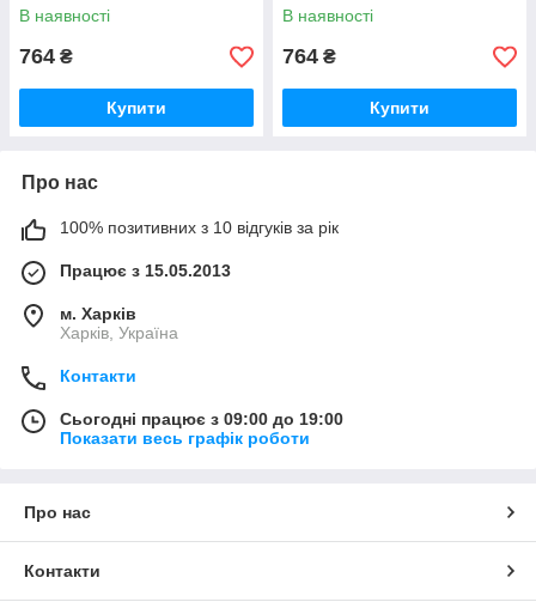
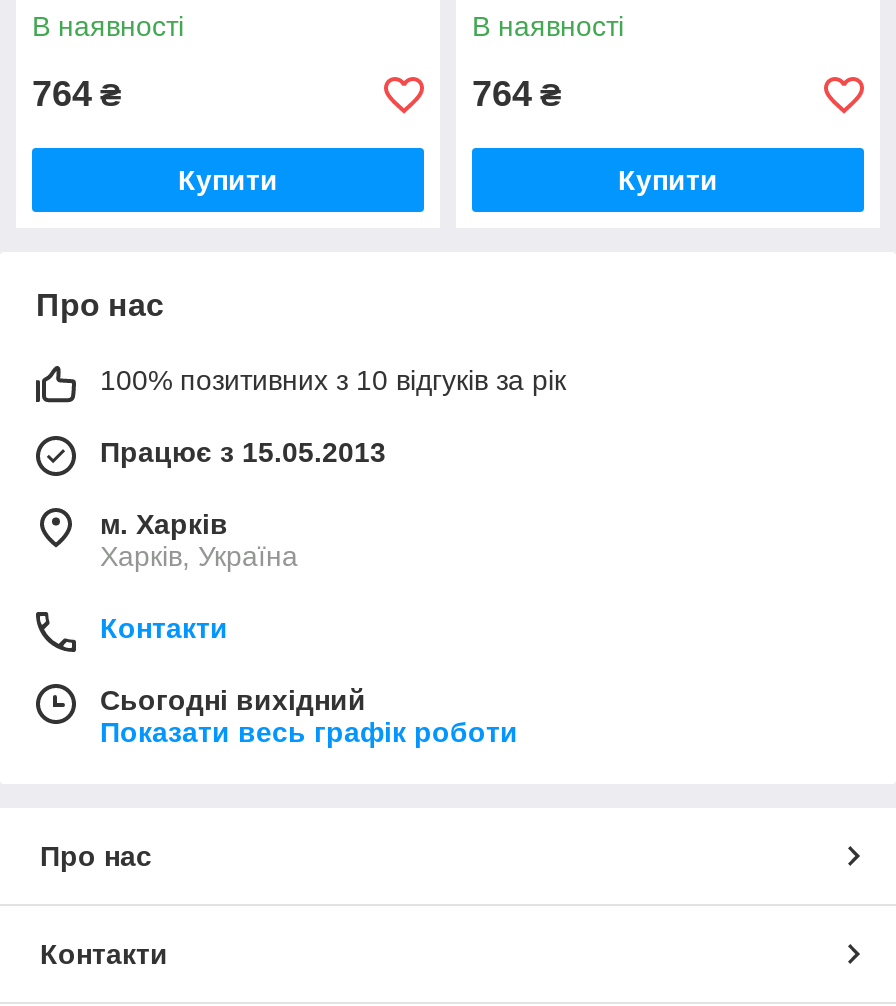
- Сьогодні працює з 09:00 до 19:00
+ Сьогодні вихідний
